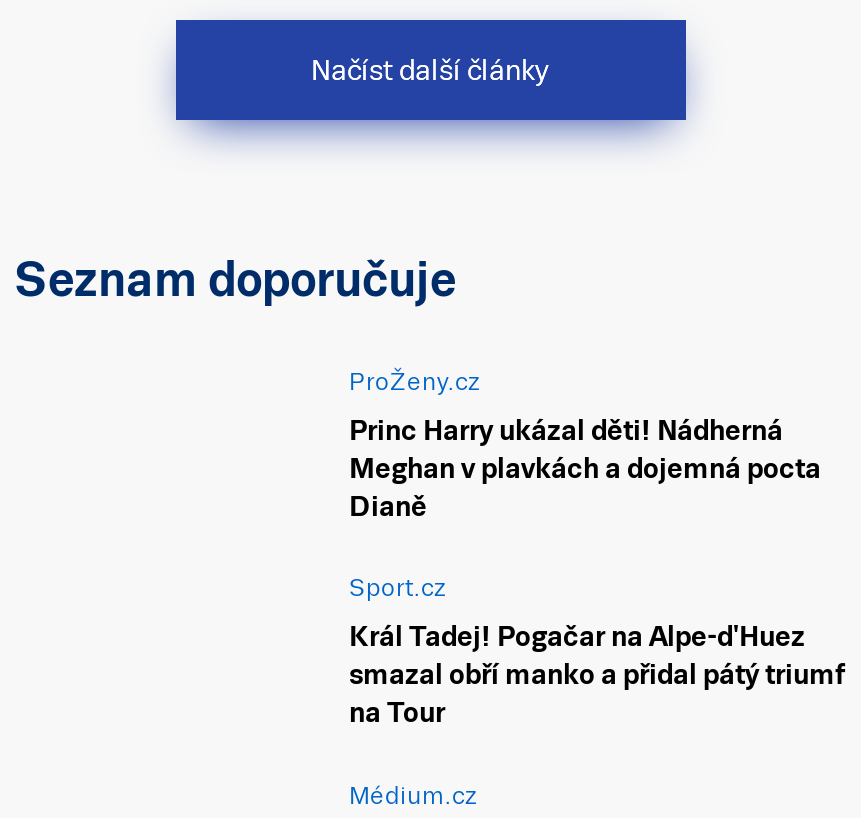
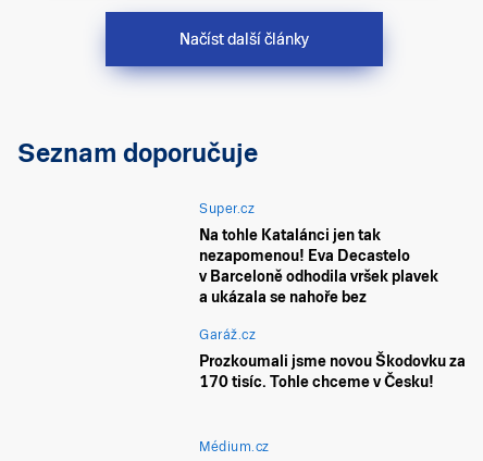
- ProŽeny.cz
+ Super.cz

- Princ Harry ukázal děti! Nádherná
- Meghan v plavkách a dojemná pocta
- Dianě
+ Na tohle Katalánci jen tak
+ nezapomenou! Eva Decastelo
+ v Barceloně odhodila vršek plavek
+ a ukázala se nahoře bez

- Sport.cz
+ Garáž.cz

- Král Tadej! Pogačar na Alpe-d'Huez
- smazal obří manko a přidal pátý triumf
- na Tour
+ Prozkoumali jsme novou Škodovku za
+ 170 tisíc. Tohle chceme v Česku!
